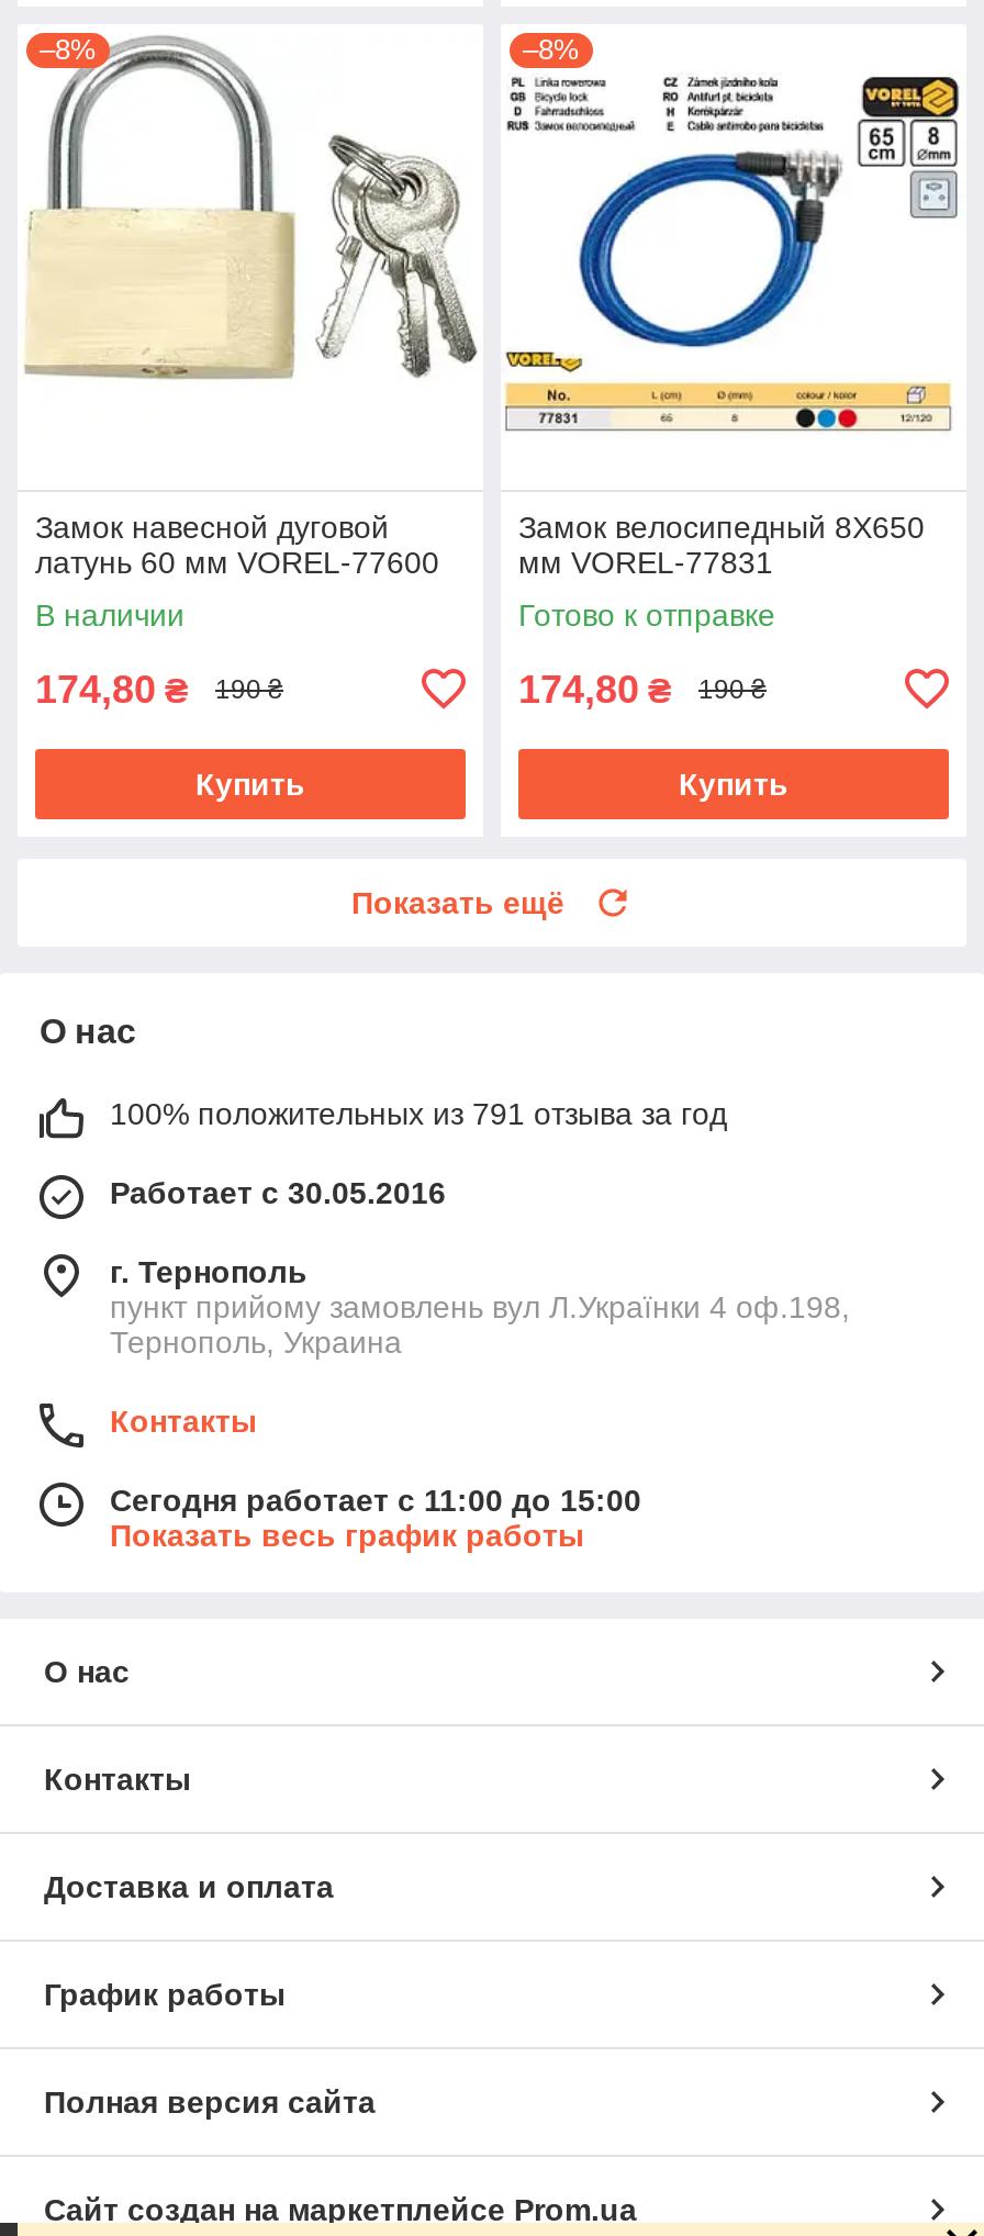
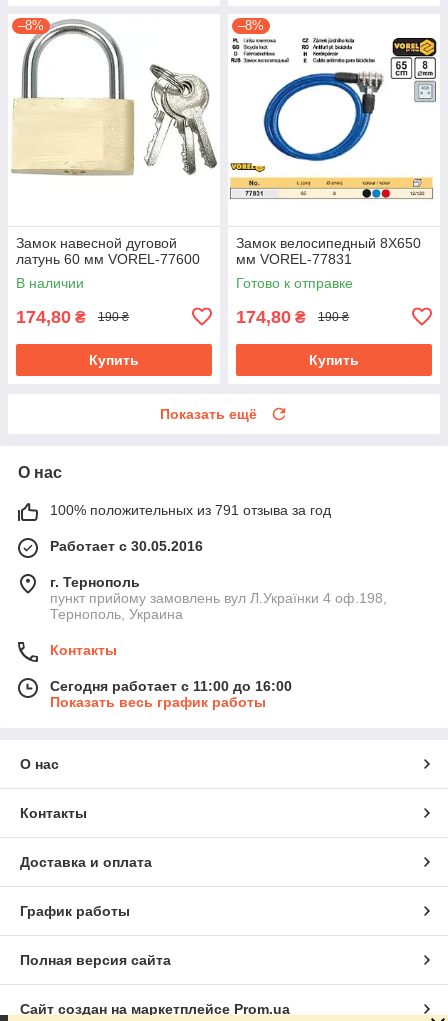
- Сегодня работает с 11:00 до 15:00
+ Сегодня работает с 11:00 до 16:00
